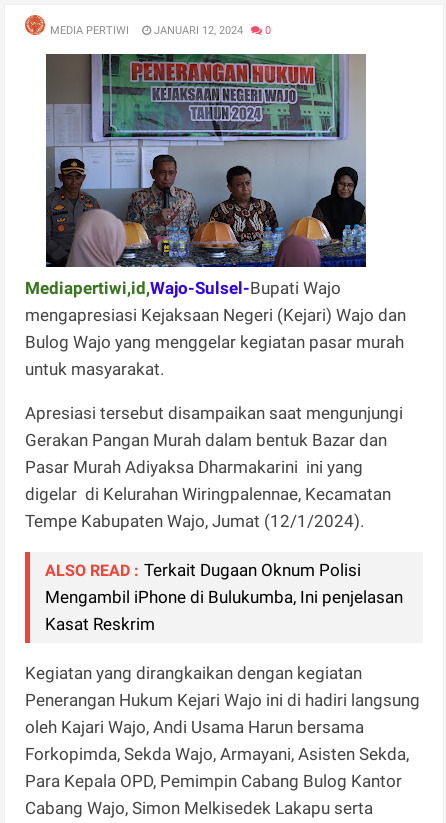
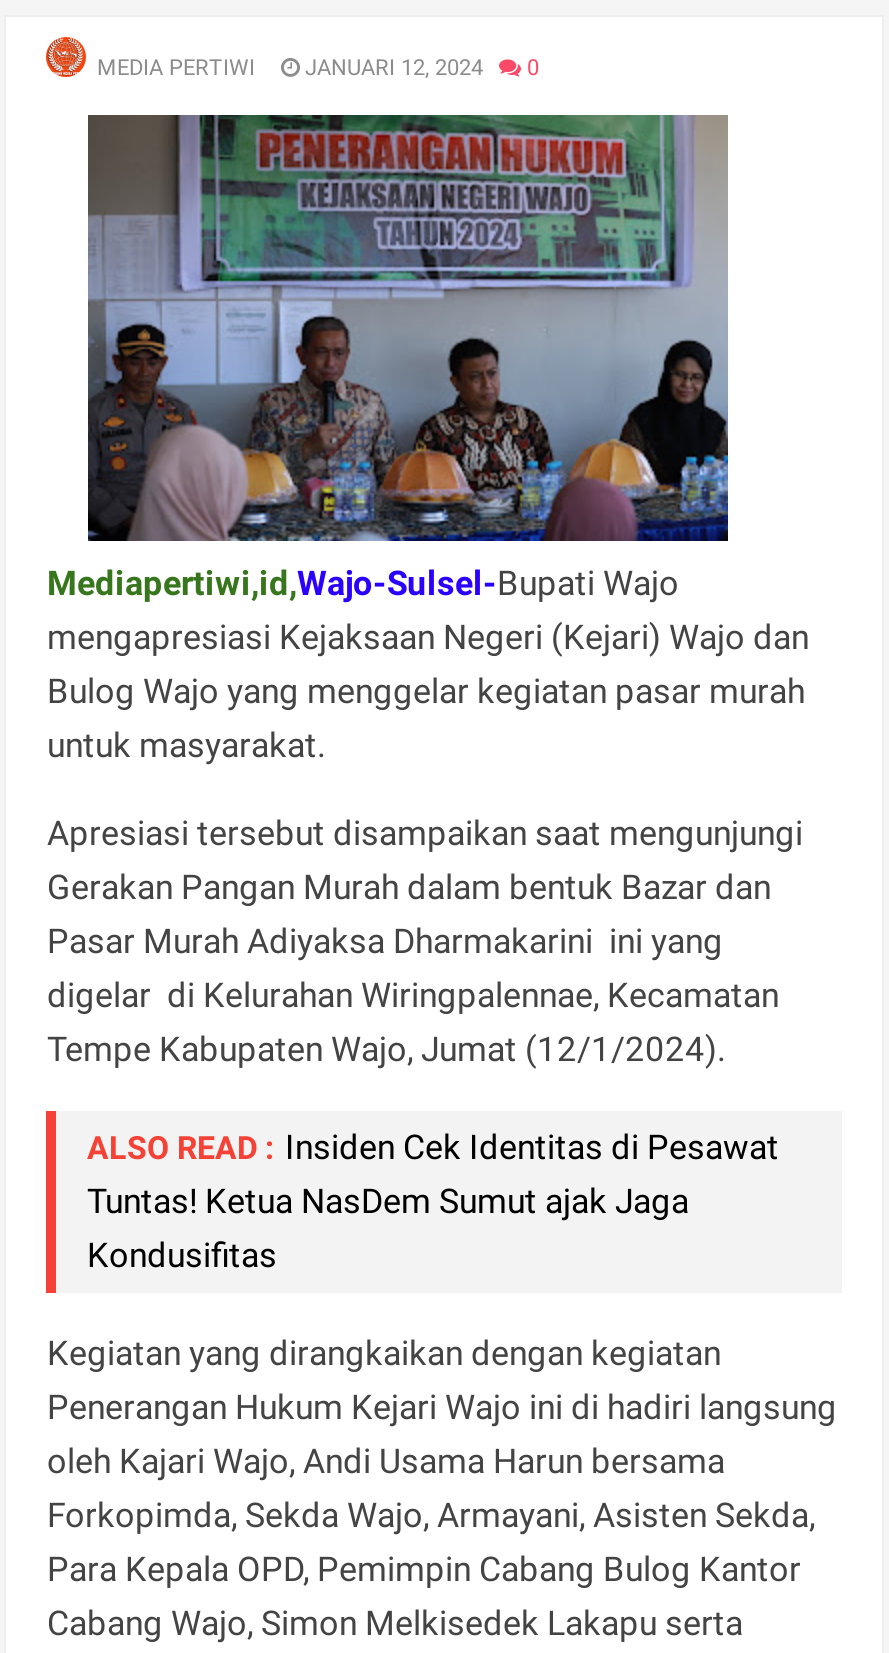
- ALSO READ : Terkait Dugaan Oknum Polisi
- Mengambil iPhone di Bulukumba, Ini penjelasan
- Kasat Reskrim
+ ALSO READ : Insiden Cek Identitas di Pesawat
+ Tuntas! Ketua NasDem Sumut ajak Jaga
+ Kondusifitas
